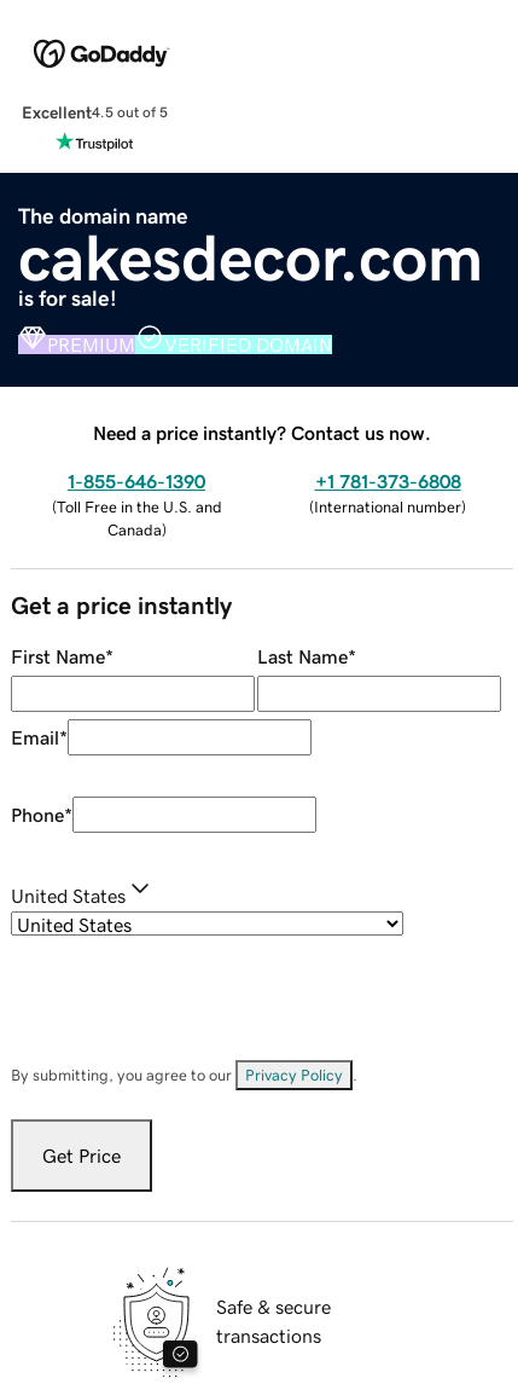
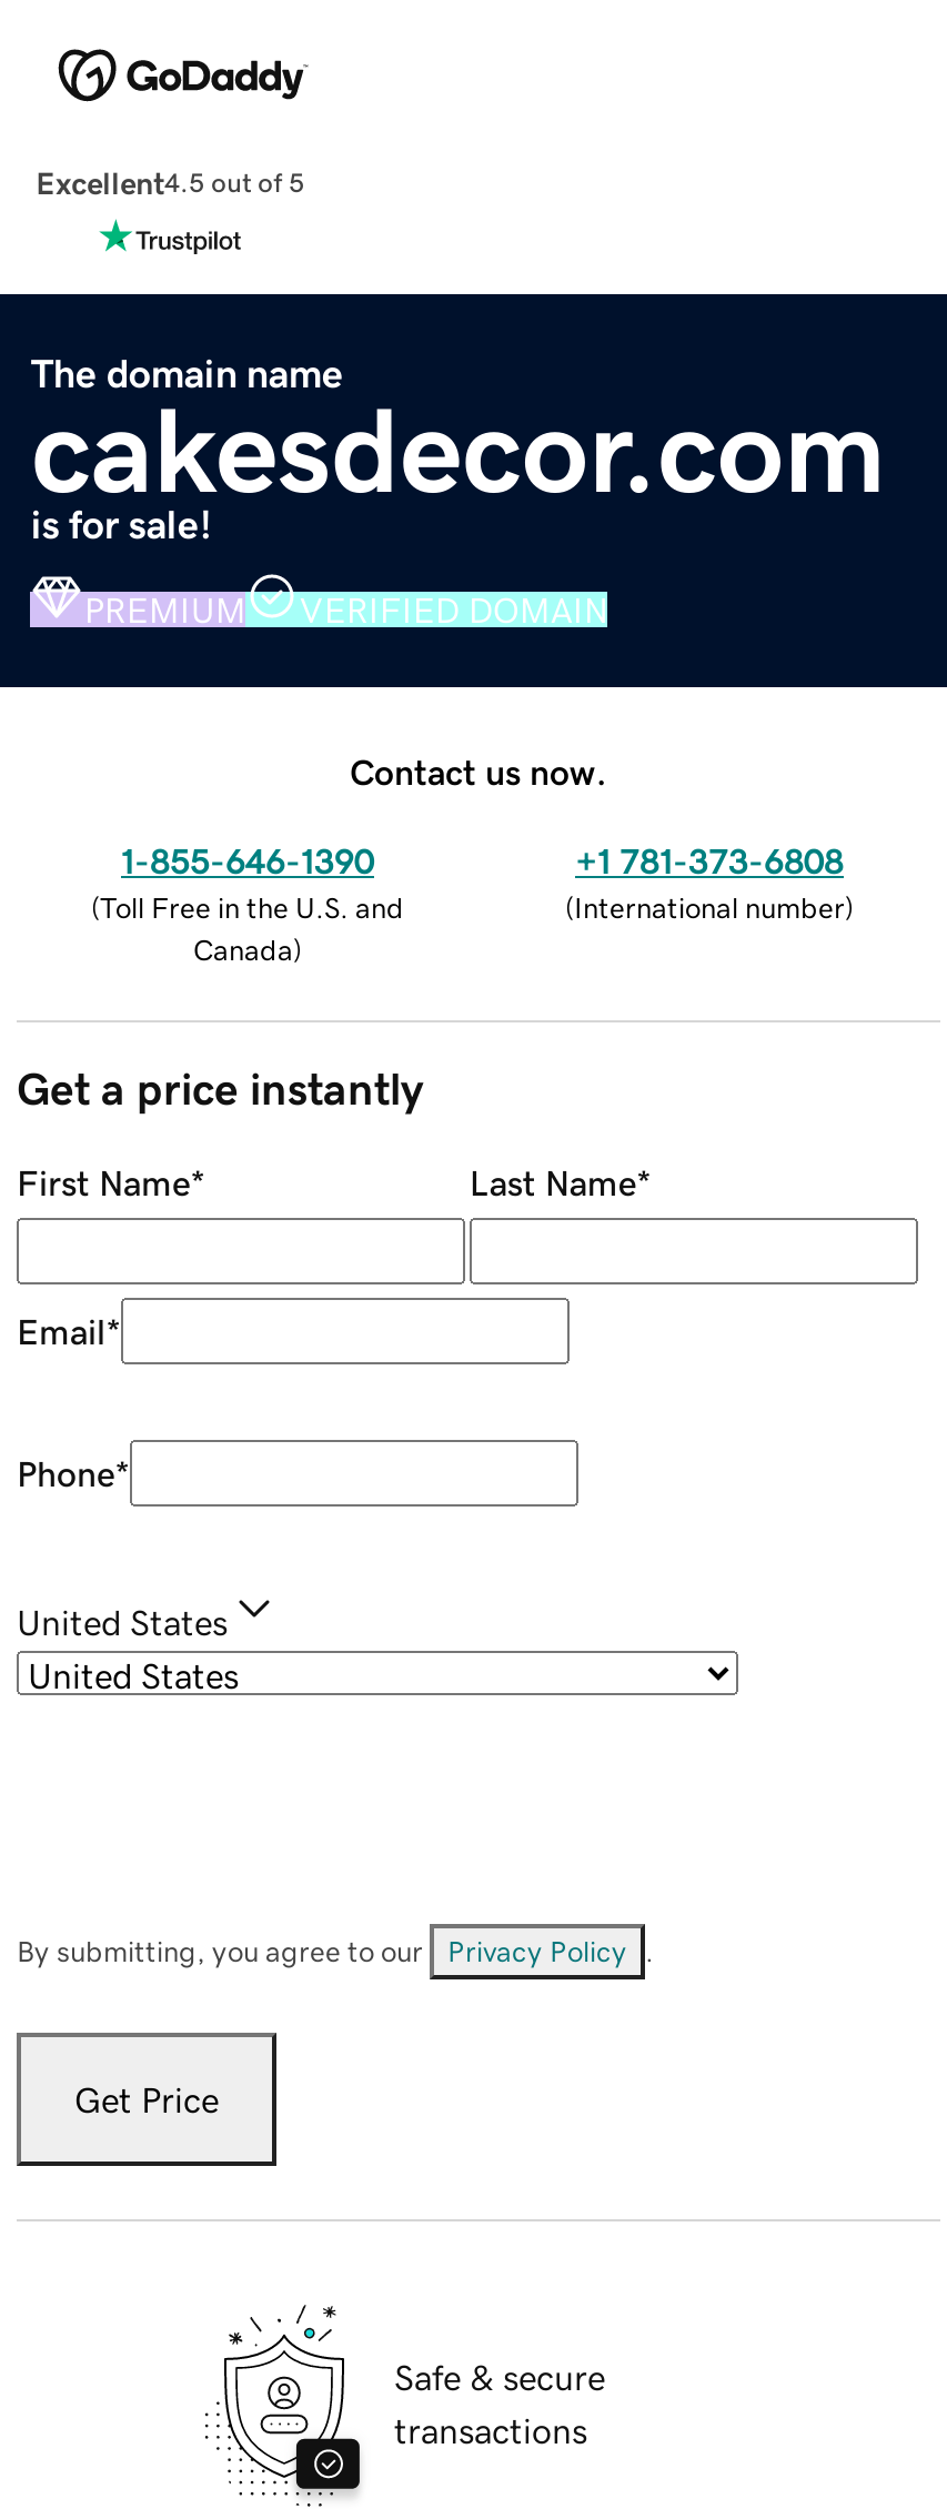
- Need a price instantly? Contact us now.
+ Contact us now.
